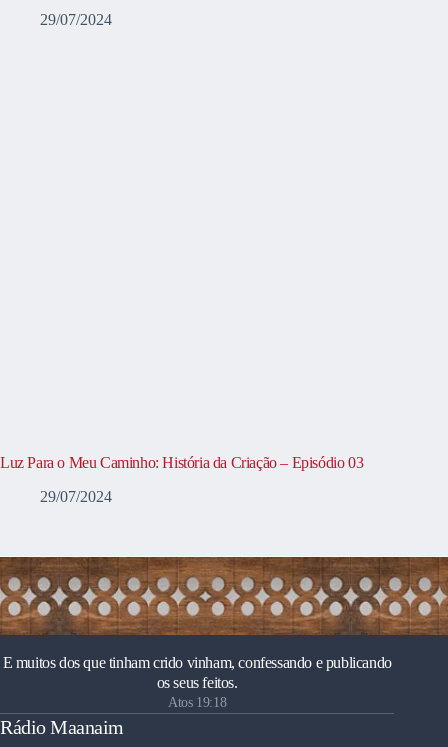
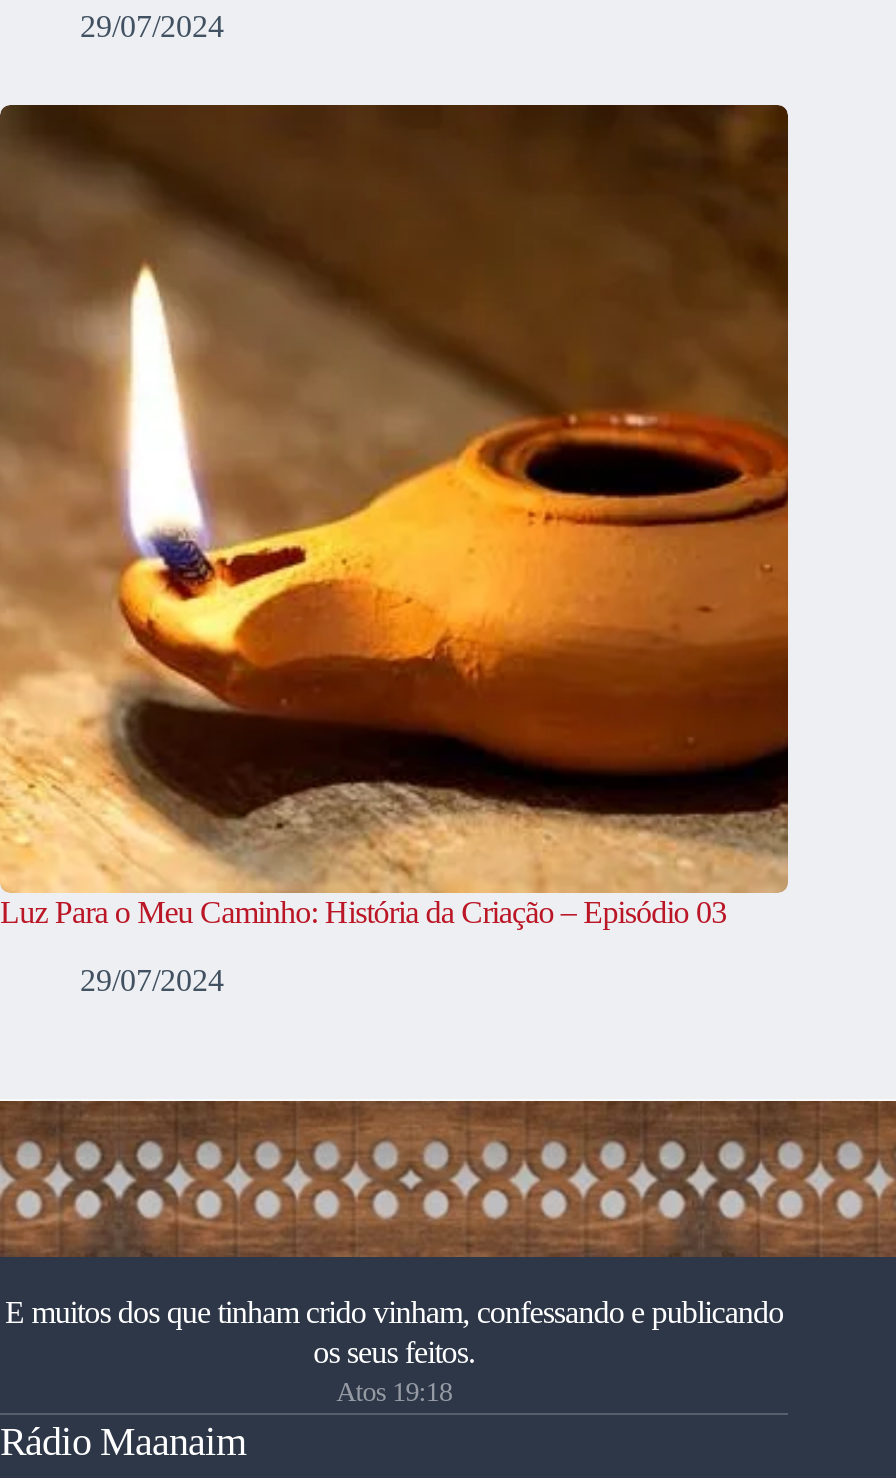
+ [image]
